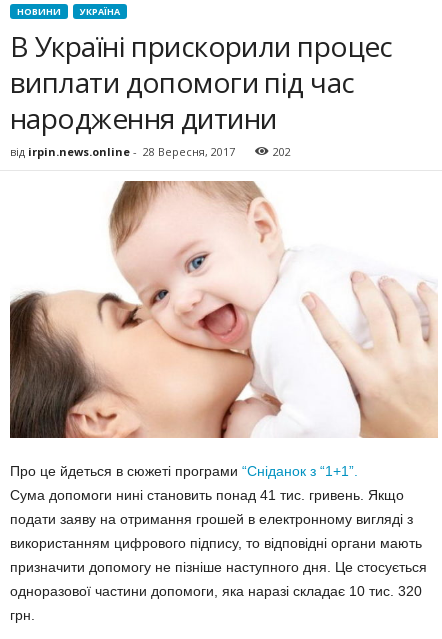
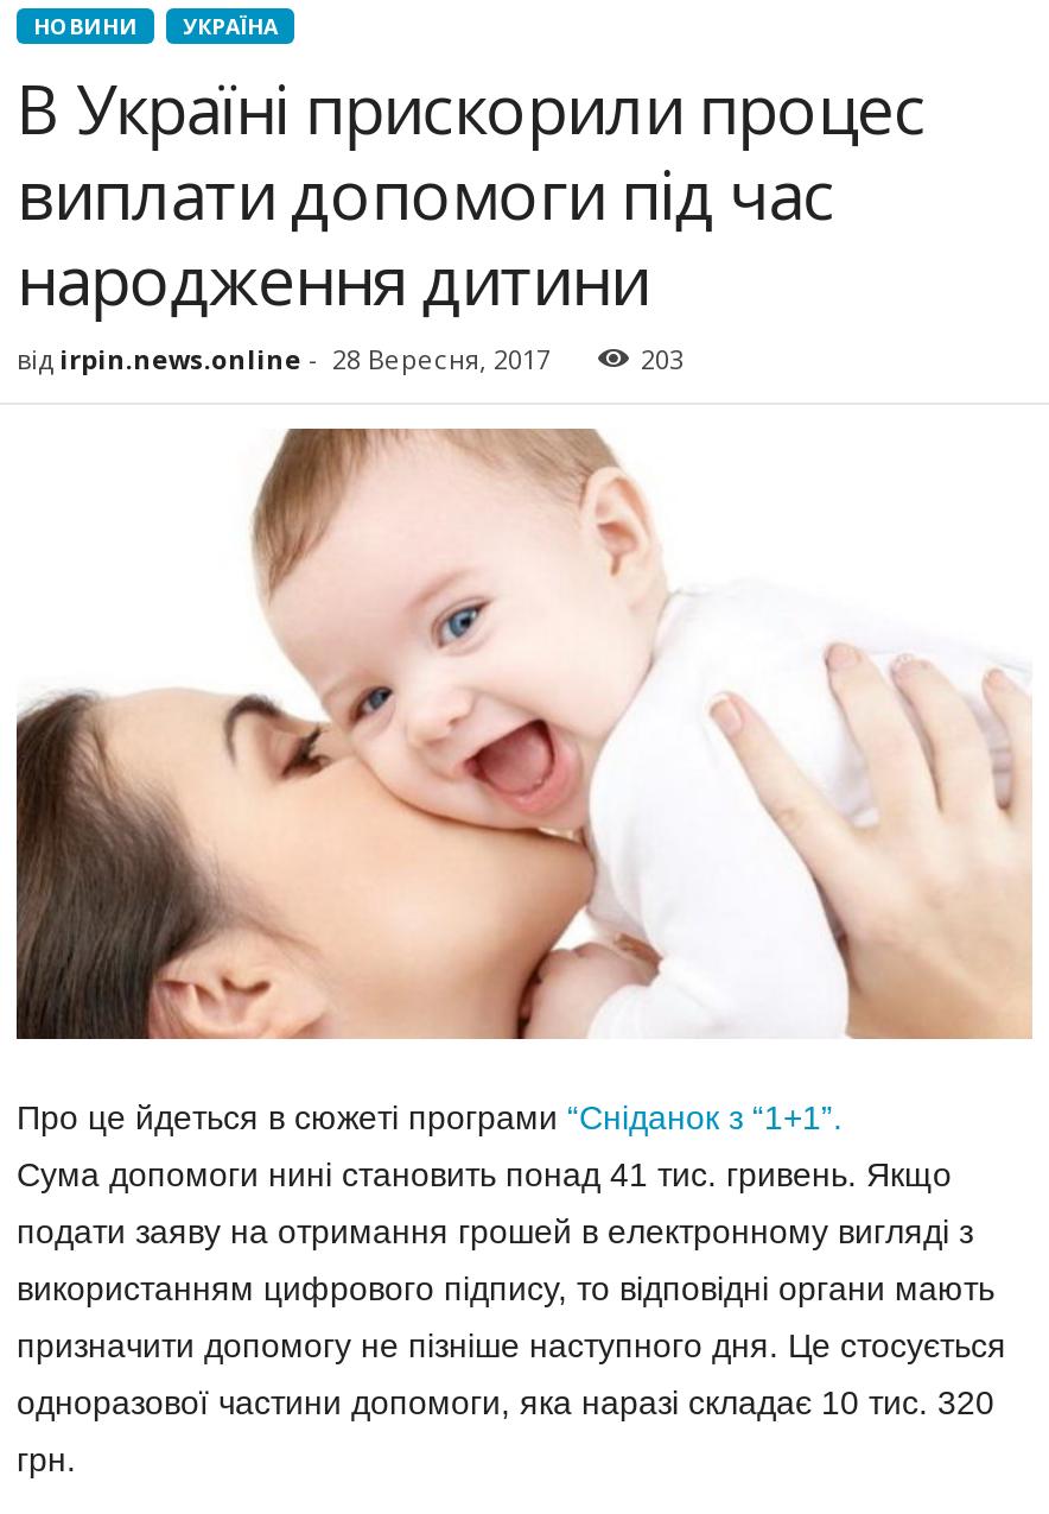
- 202
+ 203
